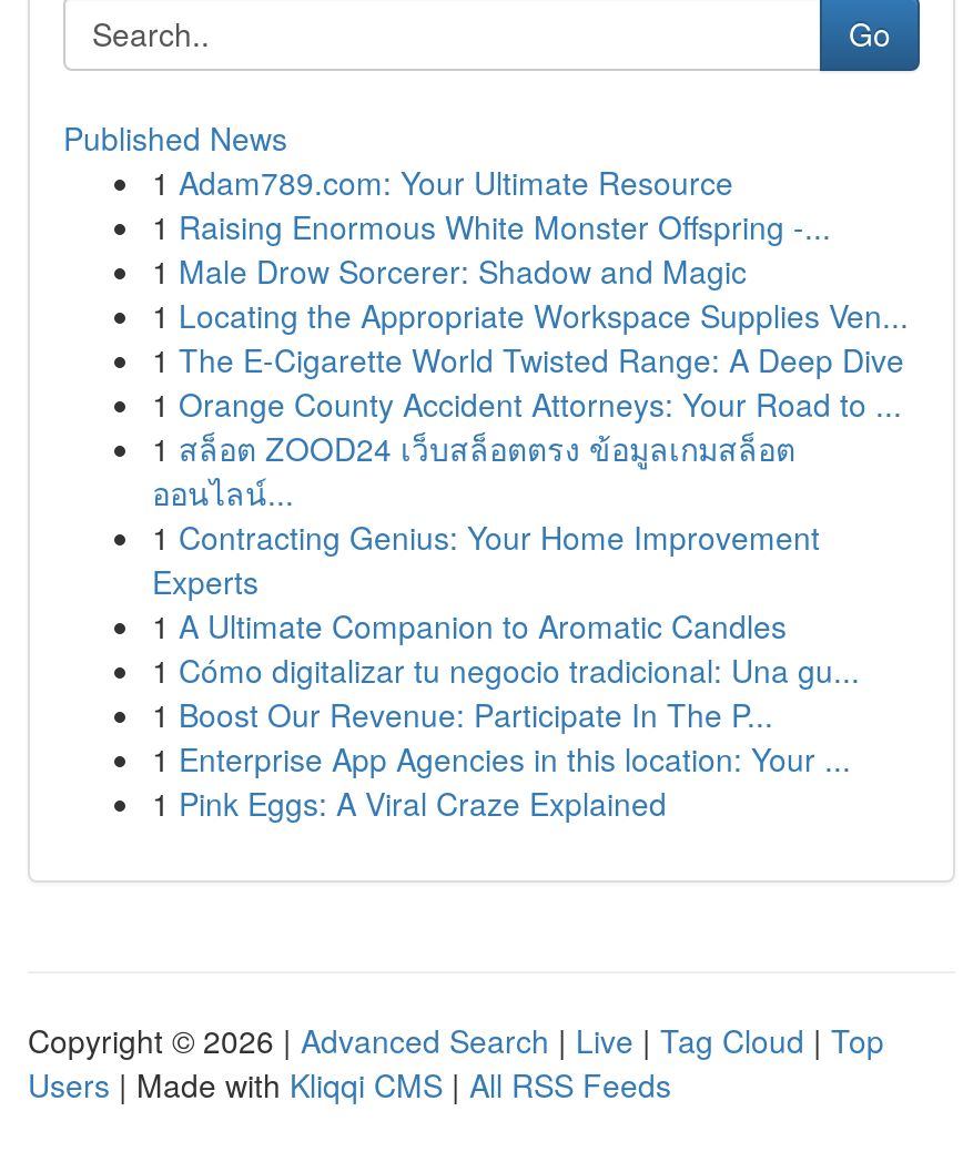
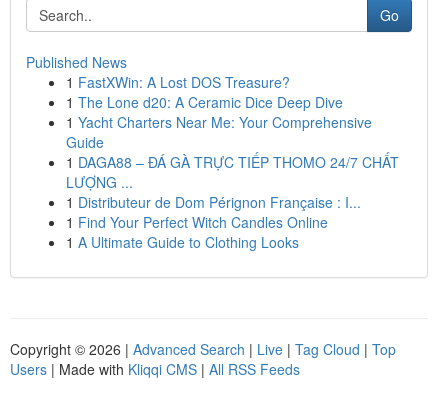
- 1 Adam789.com: Your Ultimate Resource
- 1 Raising Enormous White Monster Offspring -...
- 1 Male Drow Sorcerer: Shadow and Magic
- 1 Locating the Appropriate Workspace Supplies Ven...
- 1 The E-Cigarette World Twisted Range: A Deep Dive
- 1 Orange County Accident Attorneys: Your Road to ...
- 1 สล็อต ZOOD24 เว็บสล็อตตรง ข้อมูลเกมสล็อต
- ออนไลน์...
- 1 Contracting Genius: Your Home Improvement
- Experts
- 1 A Ultimate Companion to Aromatic Candles
- 1 Cómo digitalizar tu negocio tradicional: Una gu...
- 1 Boost Our Revenue: Participate In The P...
- 1 Enterprise App Agencies in this location: Your ...
- 1 Pink Eggs: A Viral Craze Explained
+ 1 FastXWin: A Lost DOS Treasure?
+ 1 The Lone d20: A Ceramic Dice Deep Dive
+ 1 Yacht Charters Near Me: Your Comprehensive
+ Guide
+ 1 DAGA88 – ĐÁ GÀ TRỰC TIẾP THOMO 24/7 CHẤT
+ LƯỢNG ...
+ 1 Distributeur de Dom Pérignon Française : I...
+ 1 Find Your Perfect Witch Candles Online
+ 1 A Ultimate Guide to Clothing Looks
